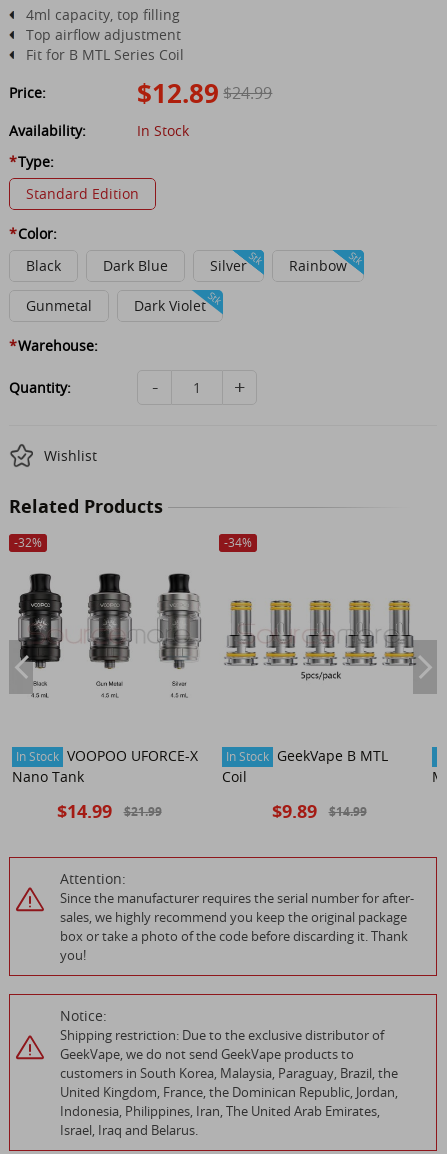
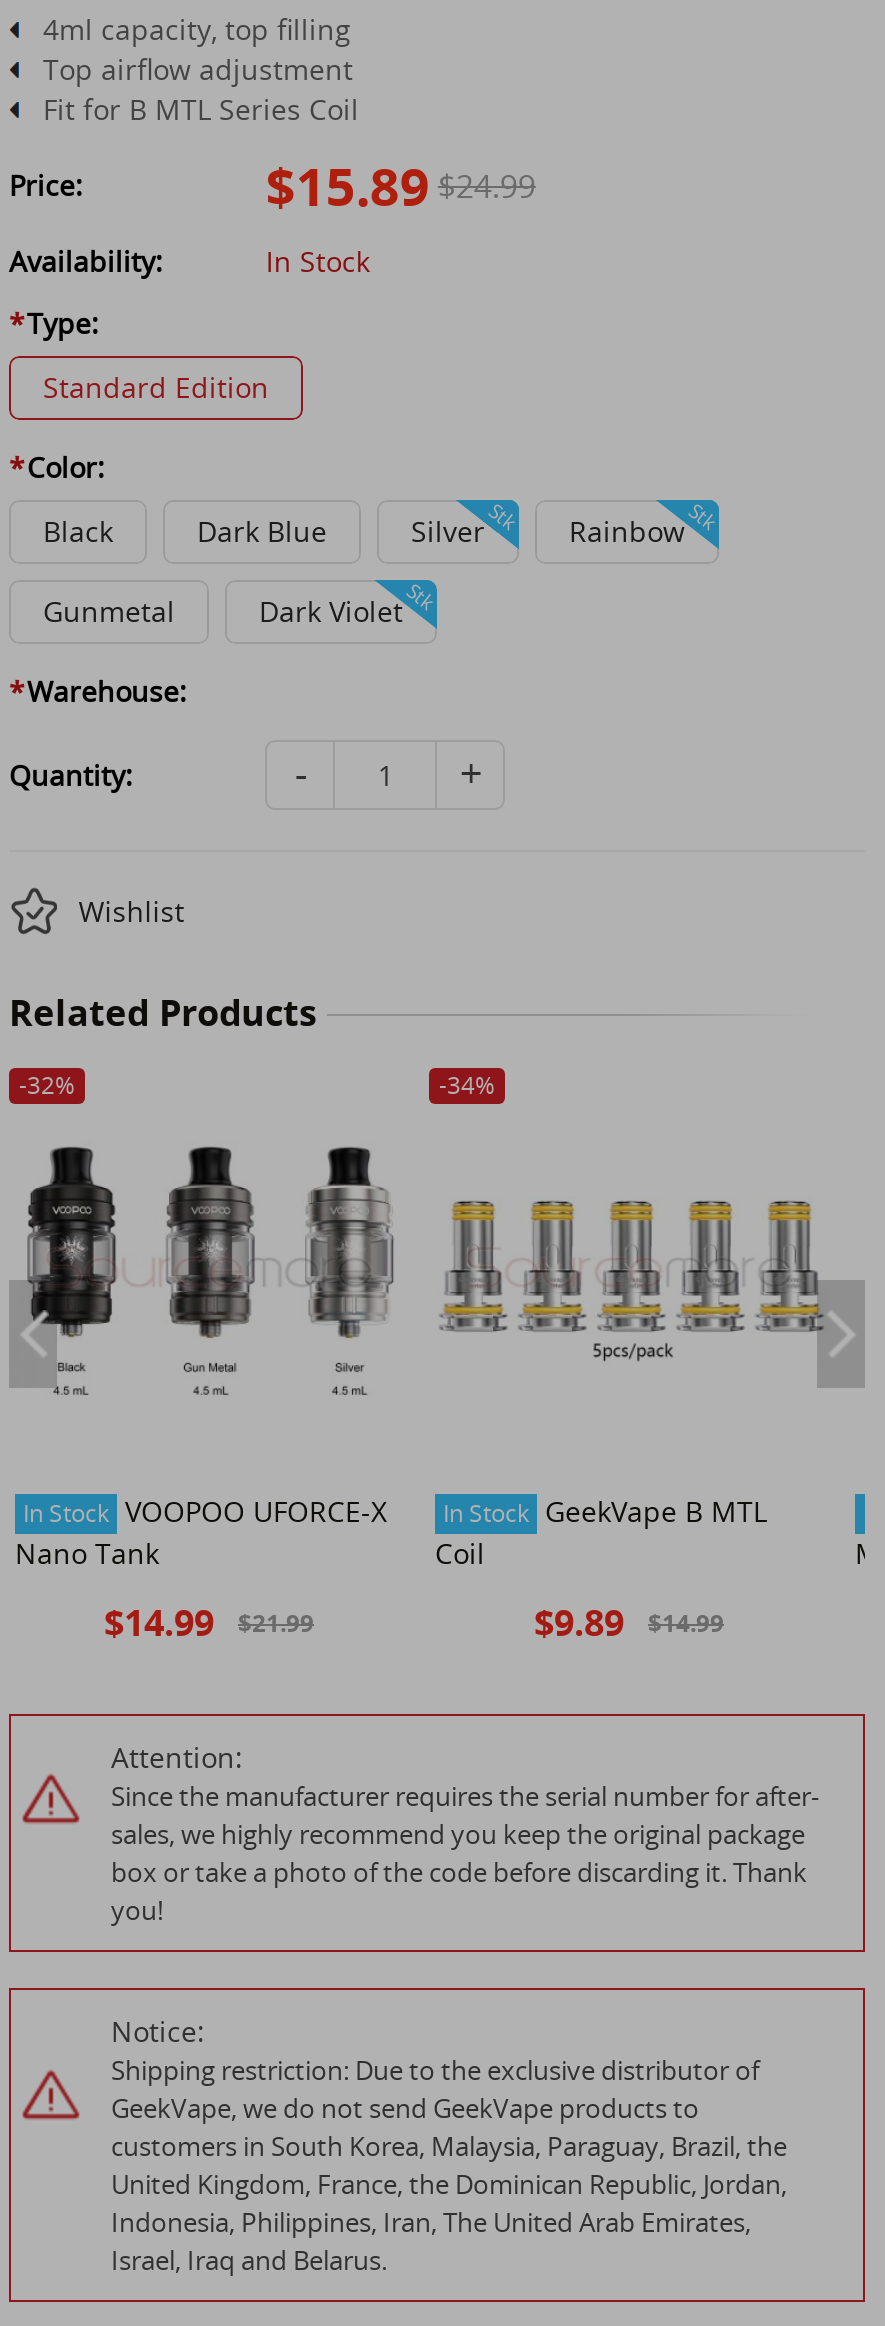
- $12.89 $24.99
+ $15.89 $24.99
